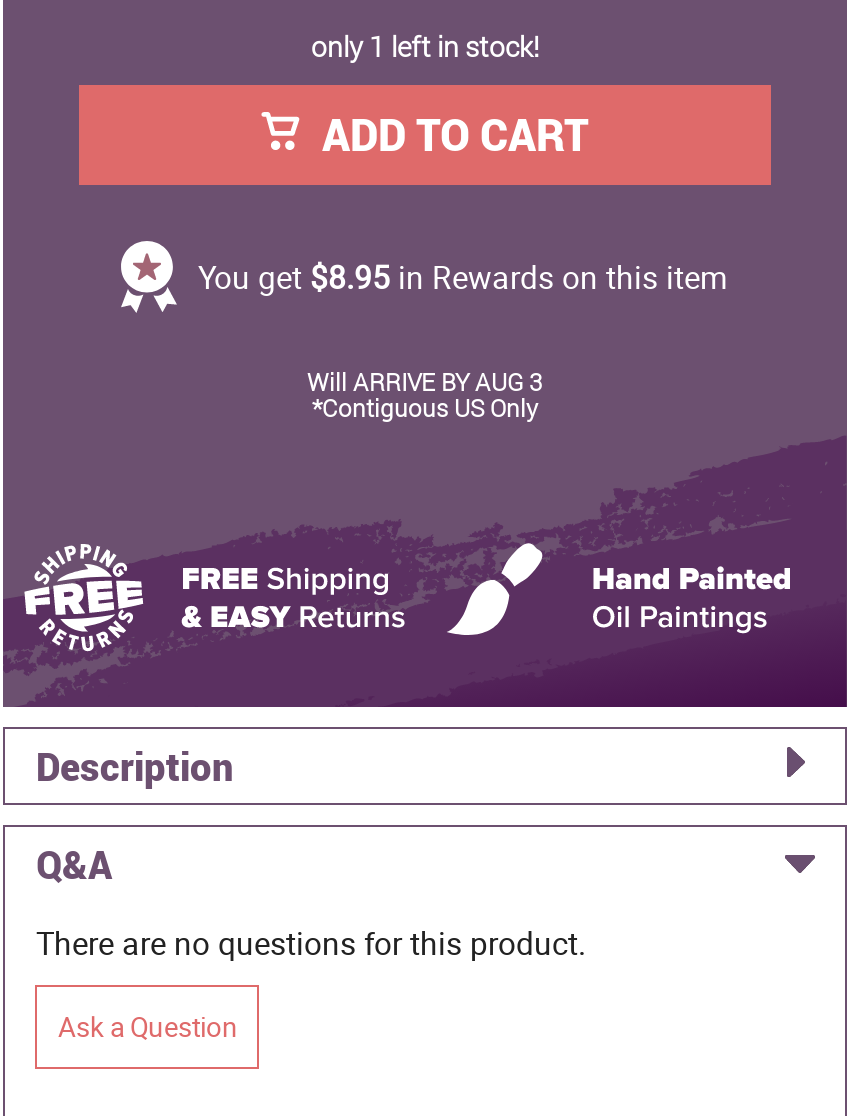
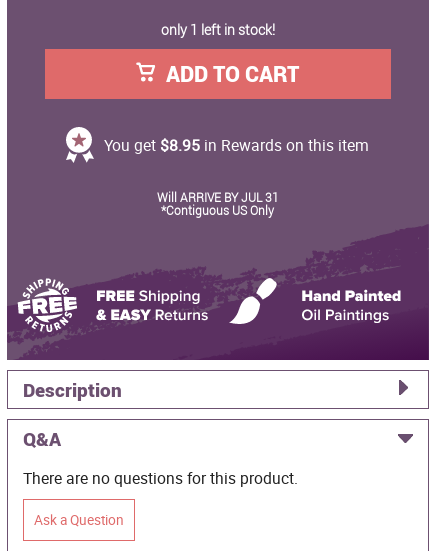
- Will ARRIVE BY AUG 3
+ Will ARRIVE BY JUL 31
